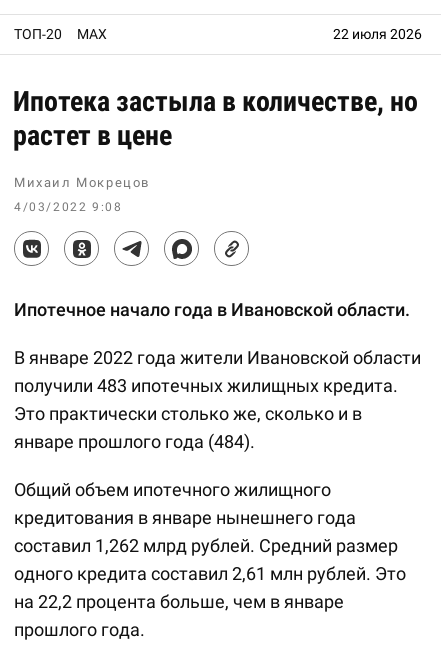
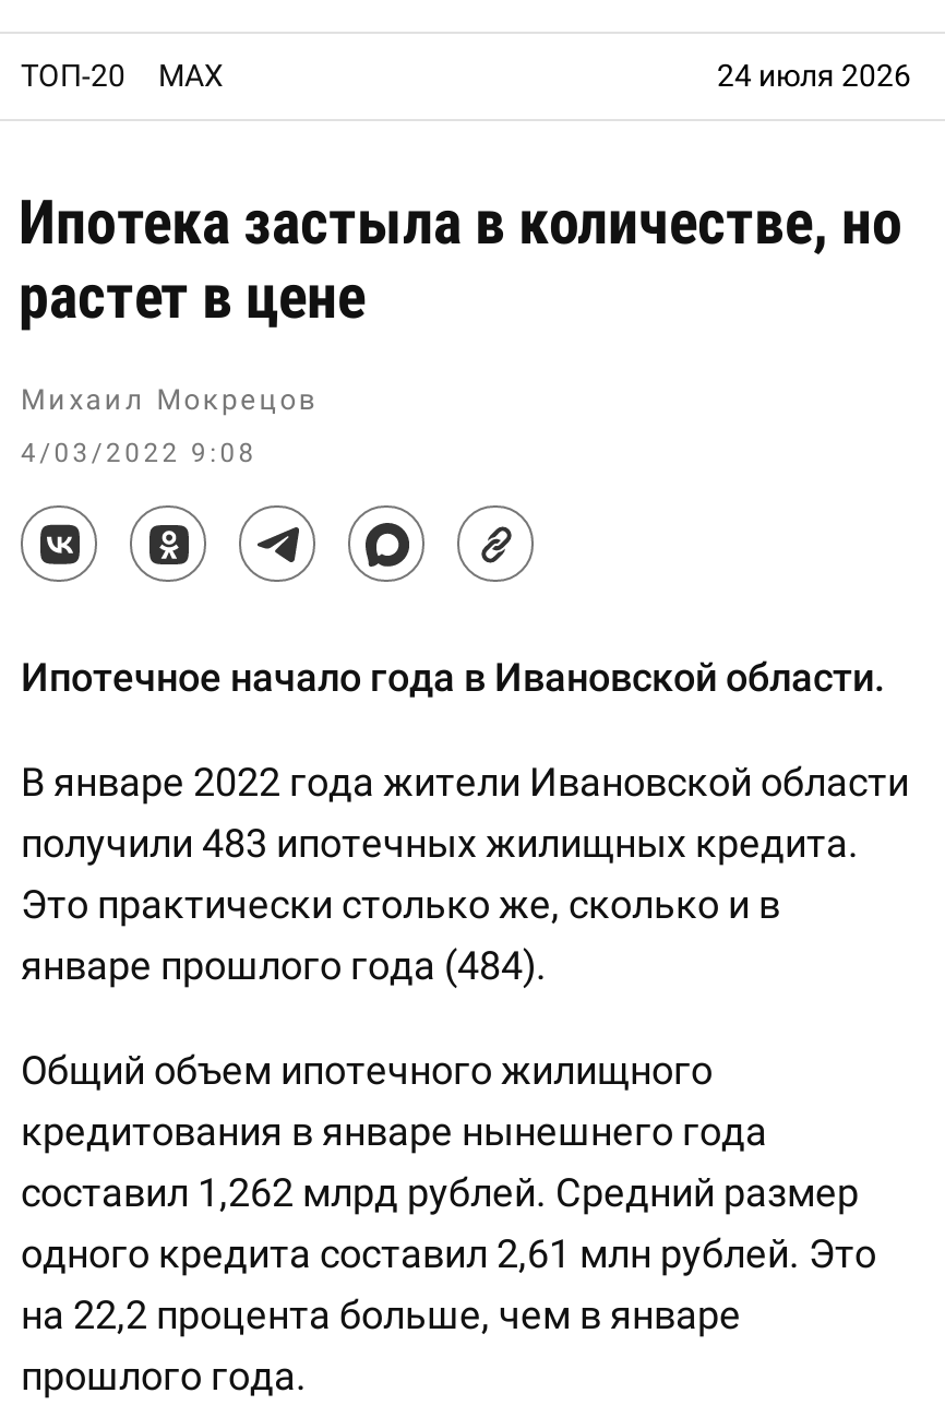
- 22 июля 2026
+ 24 июля 2026
